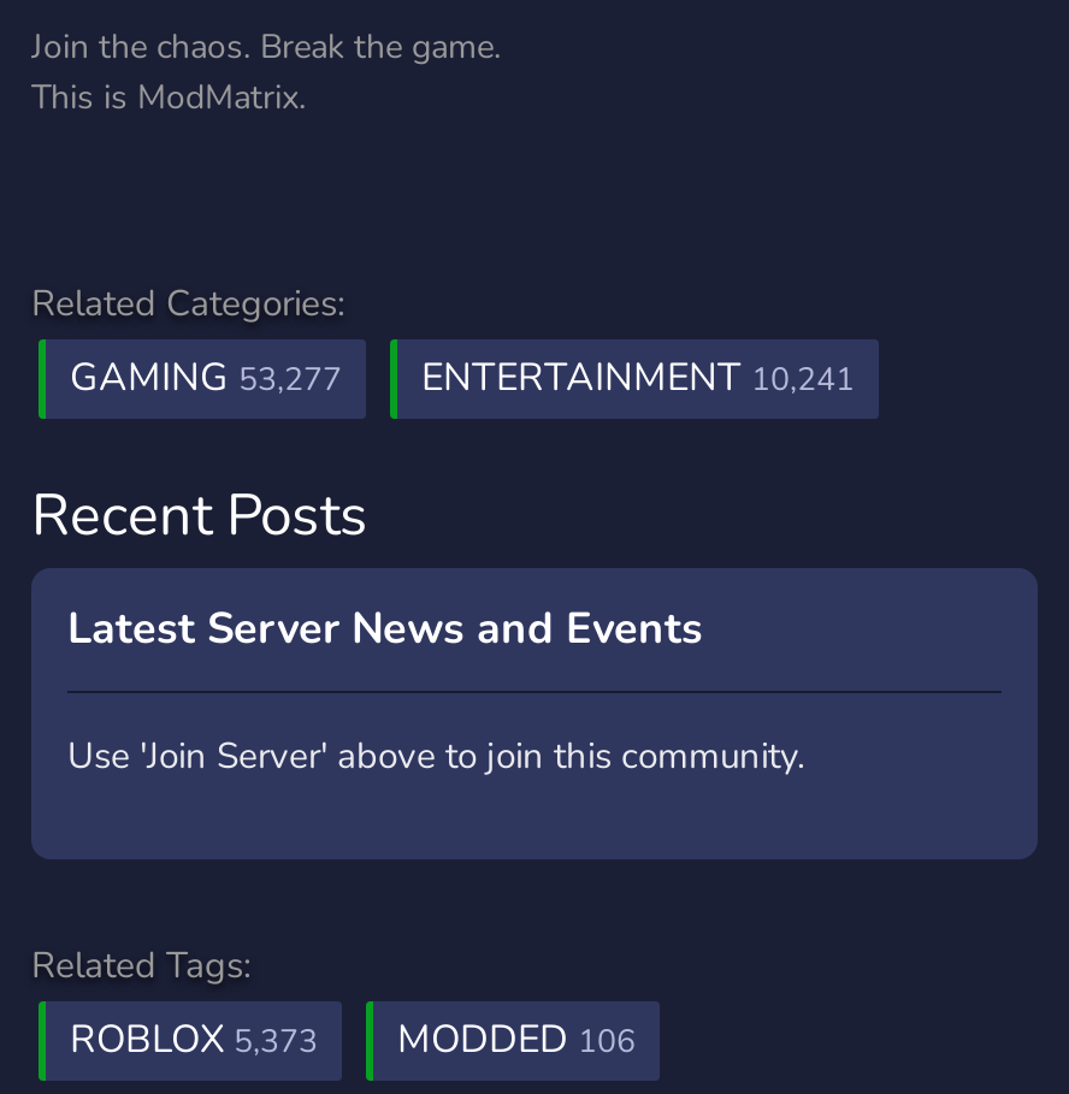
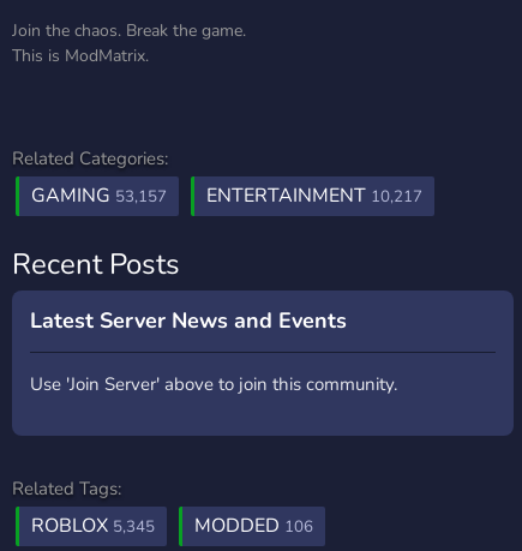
- GAMING 53,277
+ GAMING 53,157

- ENTERTAINMENT 10,241
+ ENTERTAINMENT 10,217

- ROBLOX 5,373 MODDED 106
+ ROBLOX 5,345 MODDED 106
